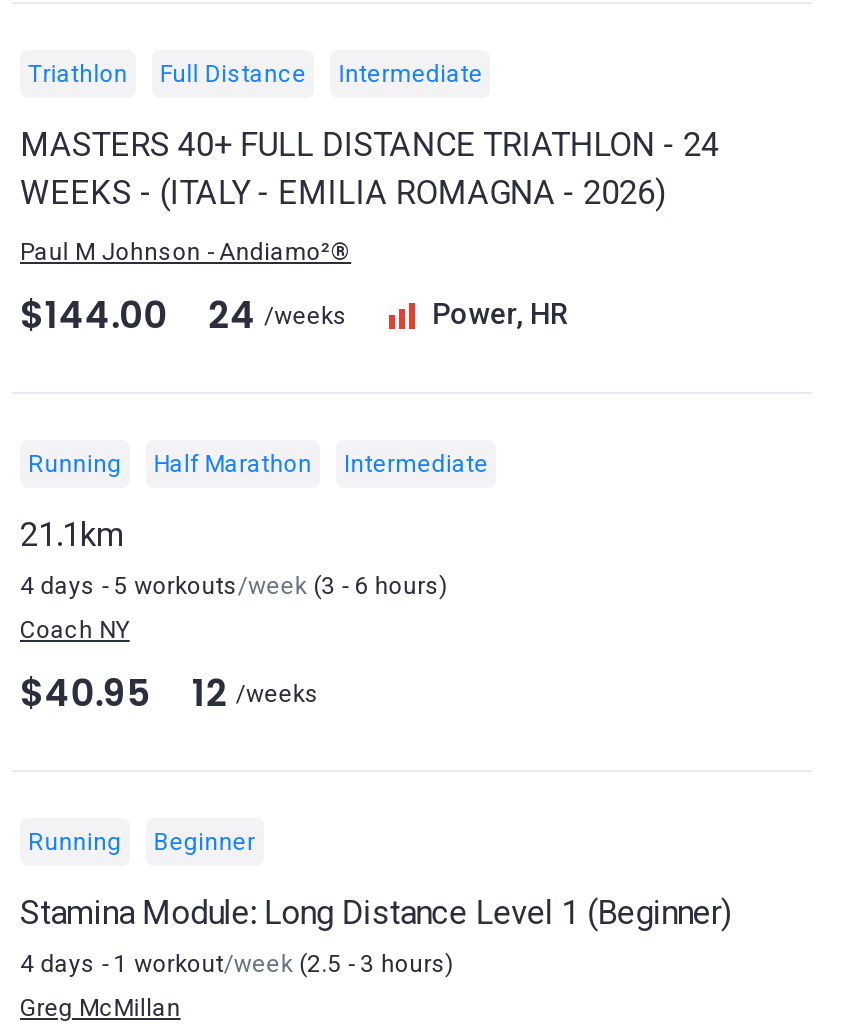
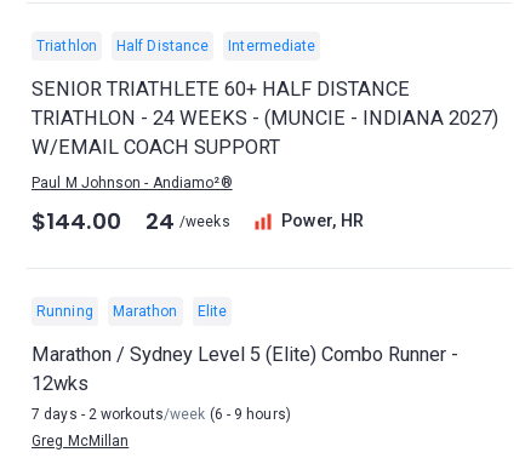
- Full Distance
+ Half Distance

- MASTERS 40+ FULL DISTANCE TRIATHLON - 24
- WEEKS - (ITALY - EMILIA ROMAGNA - 2026)
+ SENIOR TRIATHLETE 60+ HALF DISTANCE
+ TRIATHLON - 24 WEEKS - (MUNCIE - INDIANA 2027)
+ W/EMAIL COACH SUPPORT

moved down: Paul M Johnson - Andiamo²® | $144.00 | 24 /weeks | Power, HR | Running

- Half Marathon
- Intermediate
- 21.1km
- 4 days - 5 workouts/week (3 - 6 hours)
- Coach NY
- $40.95
- 12 /weeks
- Running
- Beginner
- Stamina Module: Long Distance Level 1 (Beginner)
- 4 days - 1 workout/week (2.5 - 3 hours)
+ Marathon
+ Elite
+ Marathon / Sydney Level 5 (Elite) Combo Runner -
+ 12wks
+ 7 days - 2 workouts/week (6 - 9 hours)
